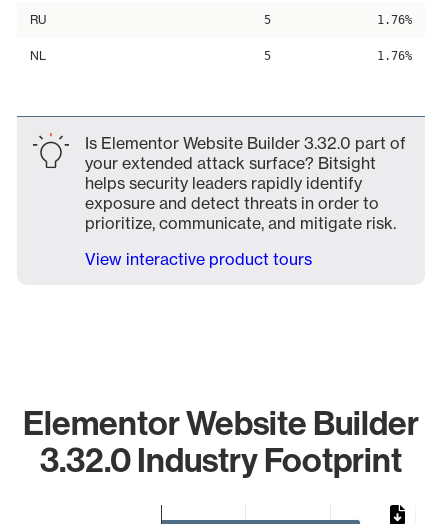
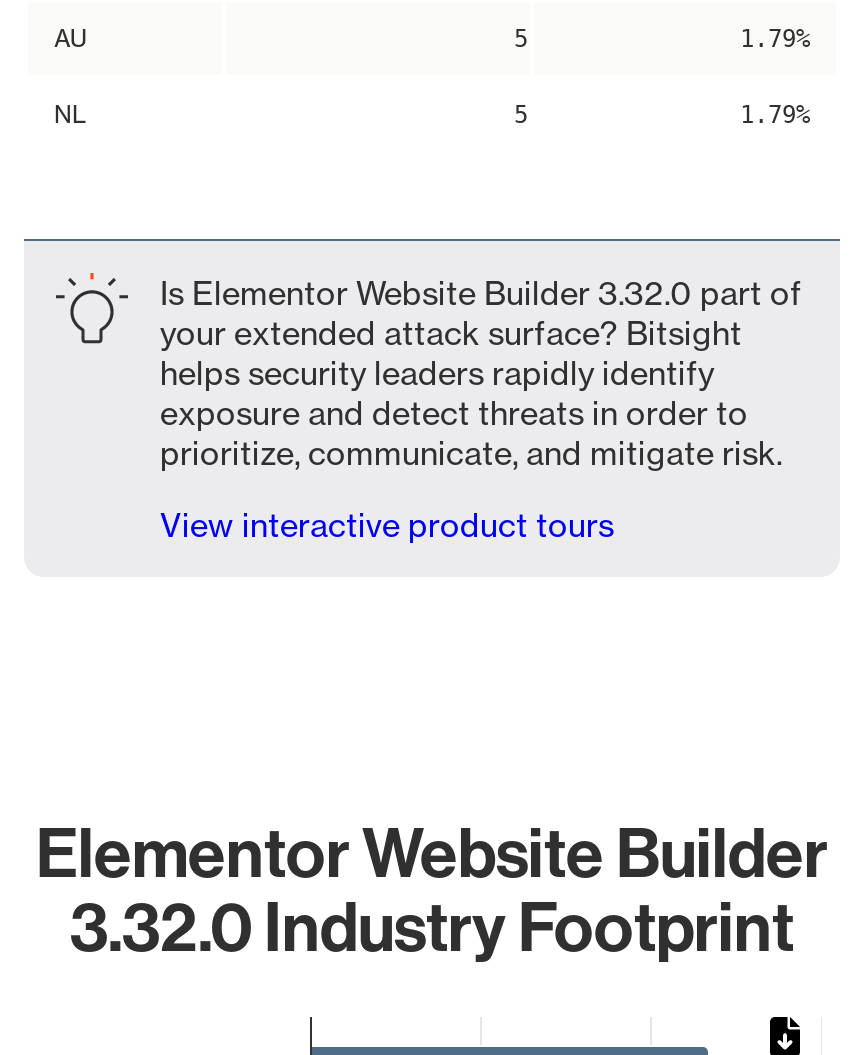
- RU
+ AU

- 1.76%
+ 1.79%

- 1.76%
+ 1.79%
